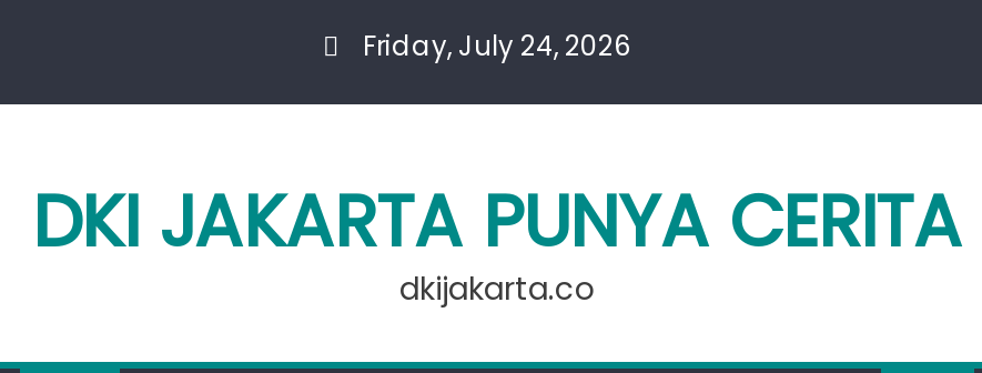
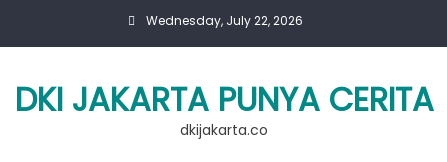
- Friday, July 24, 2026
+ Wednesday, July 22, 2026
